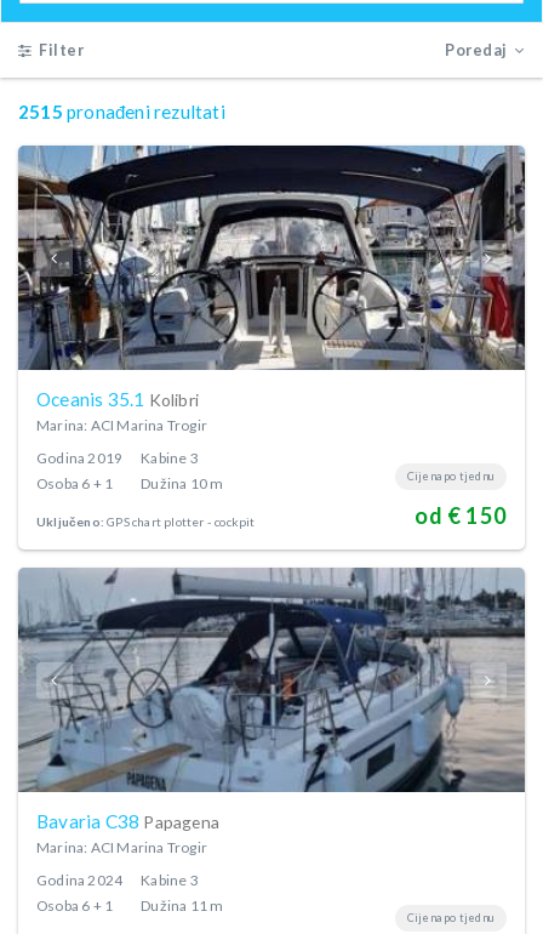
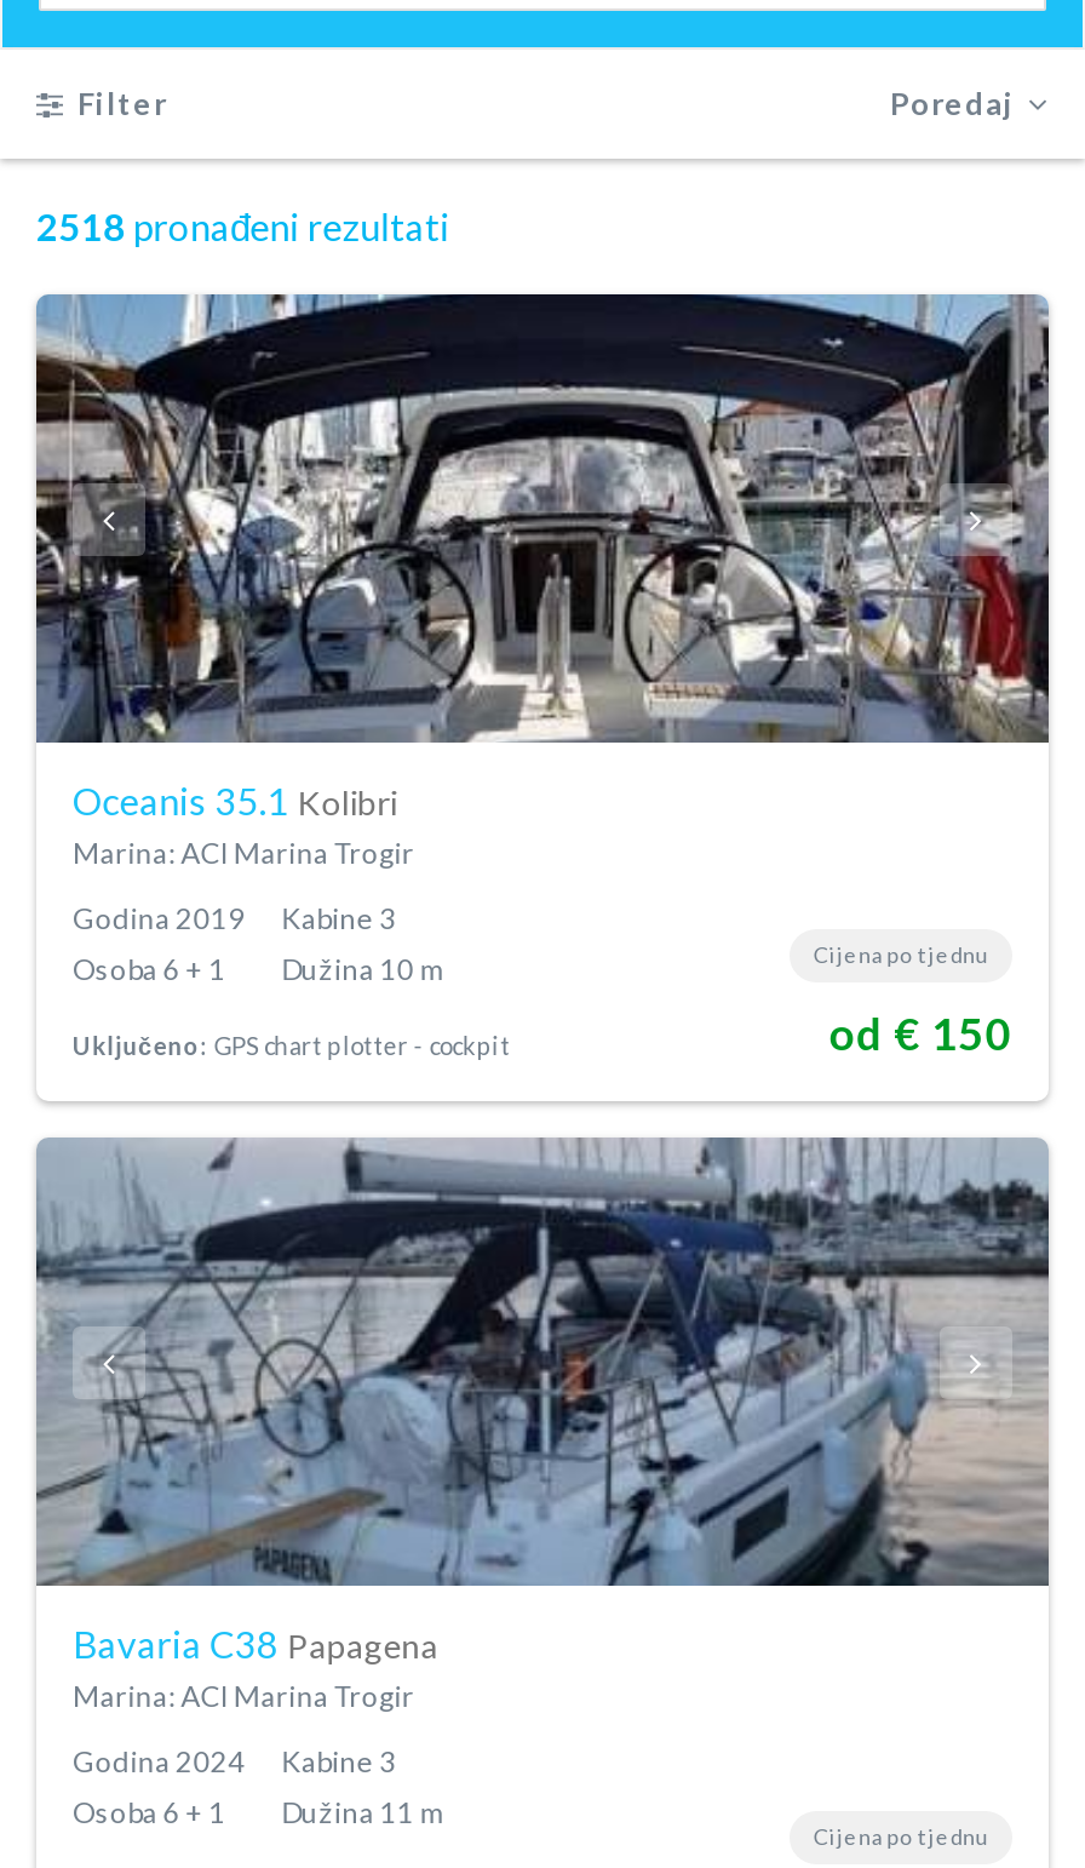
- 2515 pronađeni rezultati
+ 2518 pronađeni rezultati
